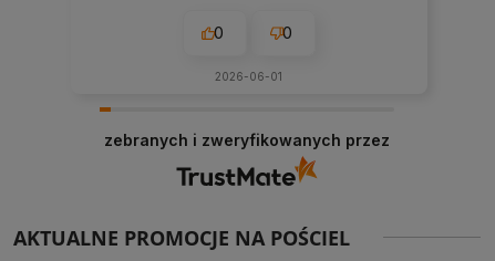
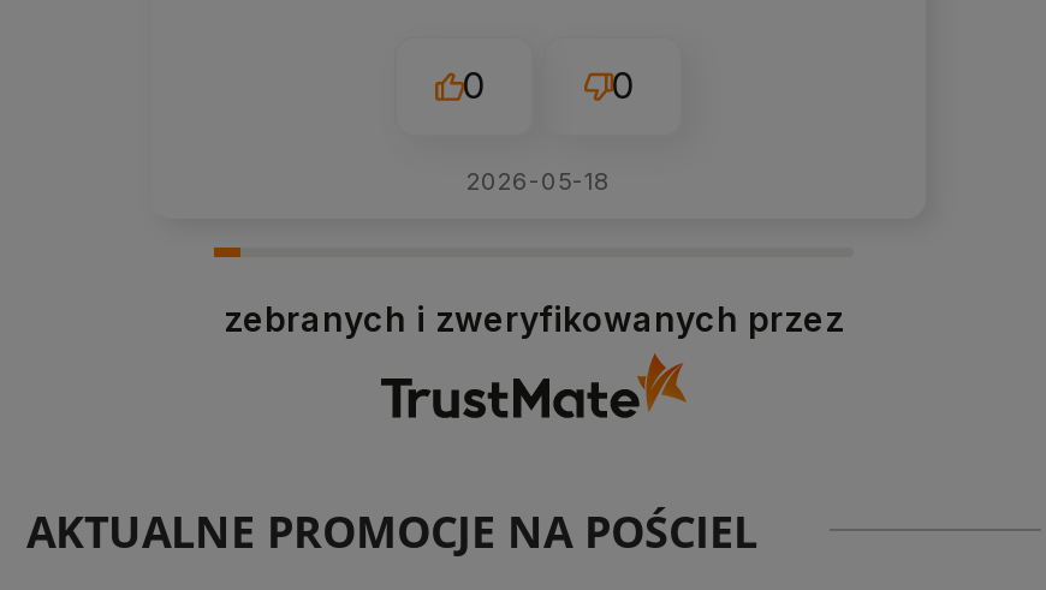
- 2026-06-01
+ 2026-05-18
